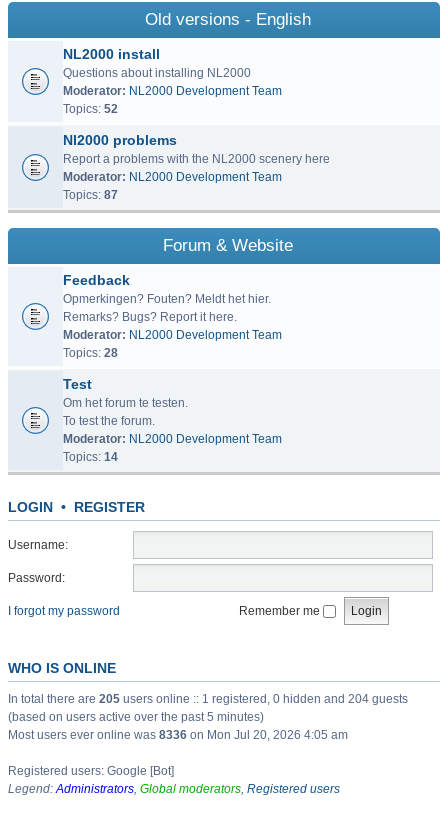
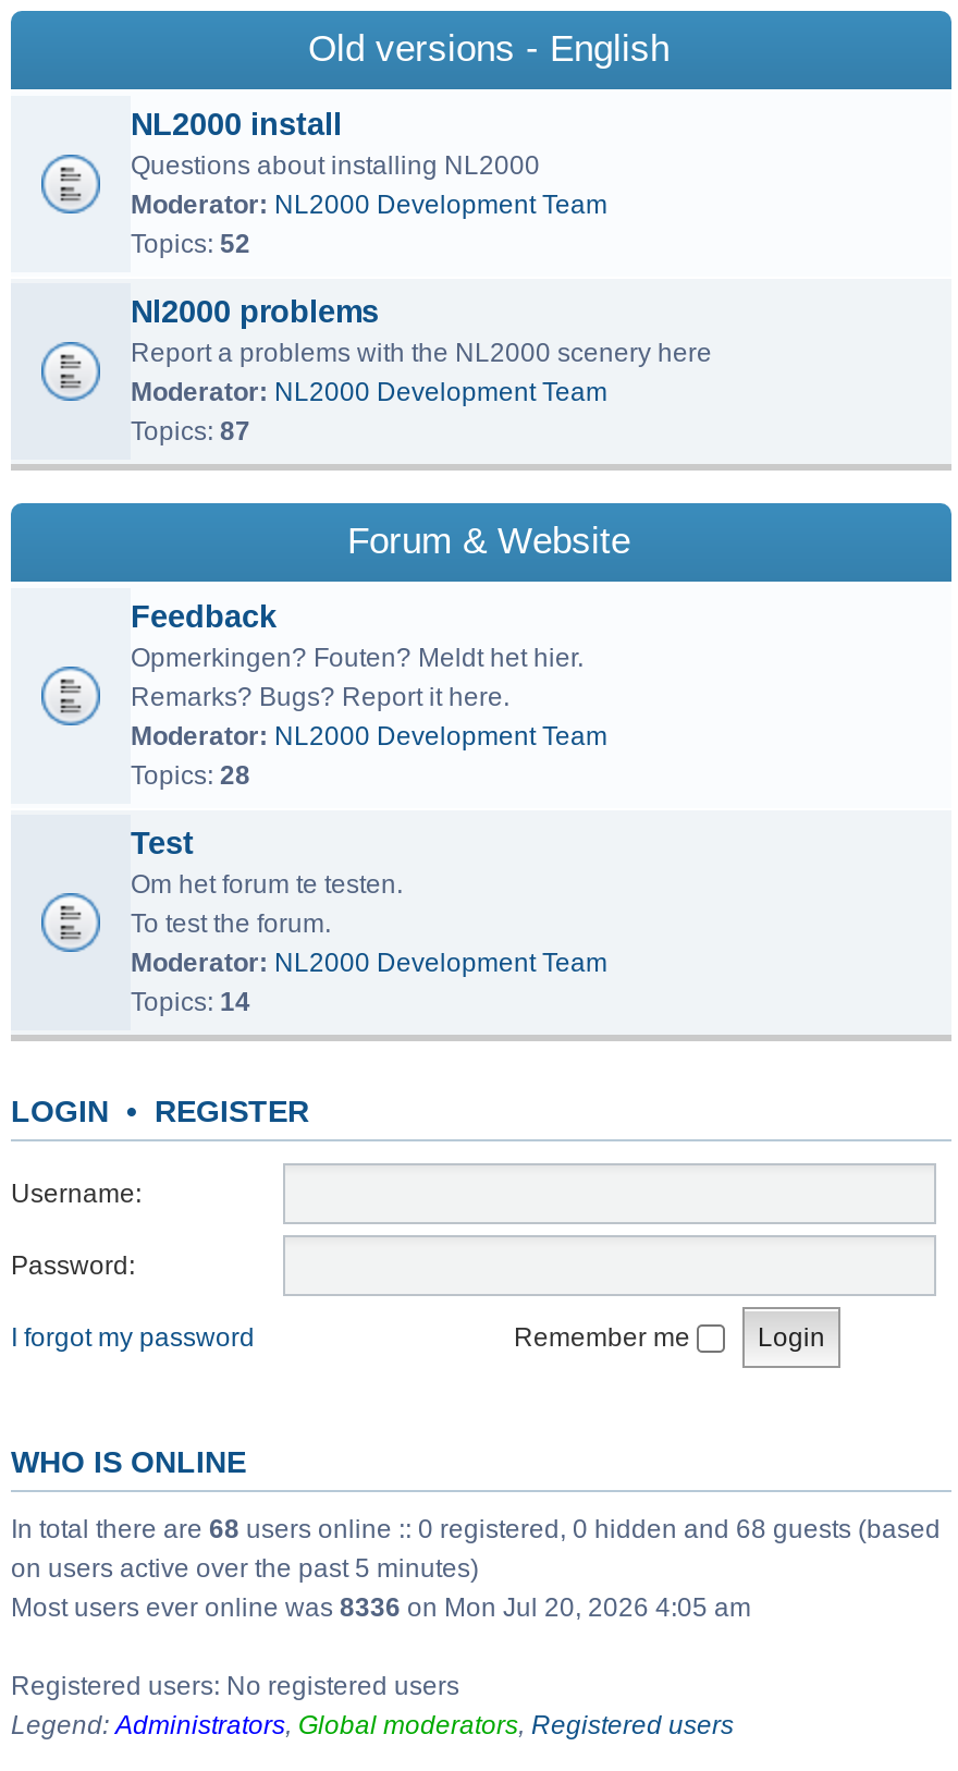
- In total there are 205 users online :: 1 registered, 0 hidden and 204 guests
- (based on users active over the past 5 minutes)
+ In total there are 68 users online :: 0 registered, 0 hidden and 68 guests (based
+ on users active over the past 5 minutes)

- Registered users: Google [Bot]
+ Registered users: No registered users
